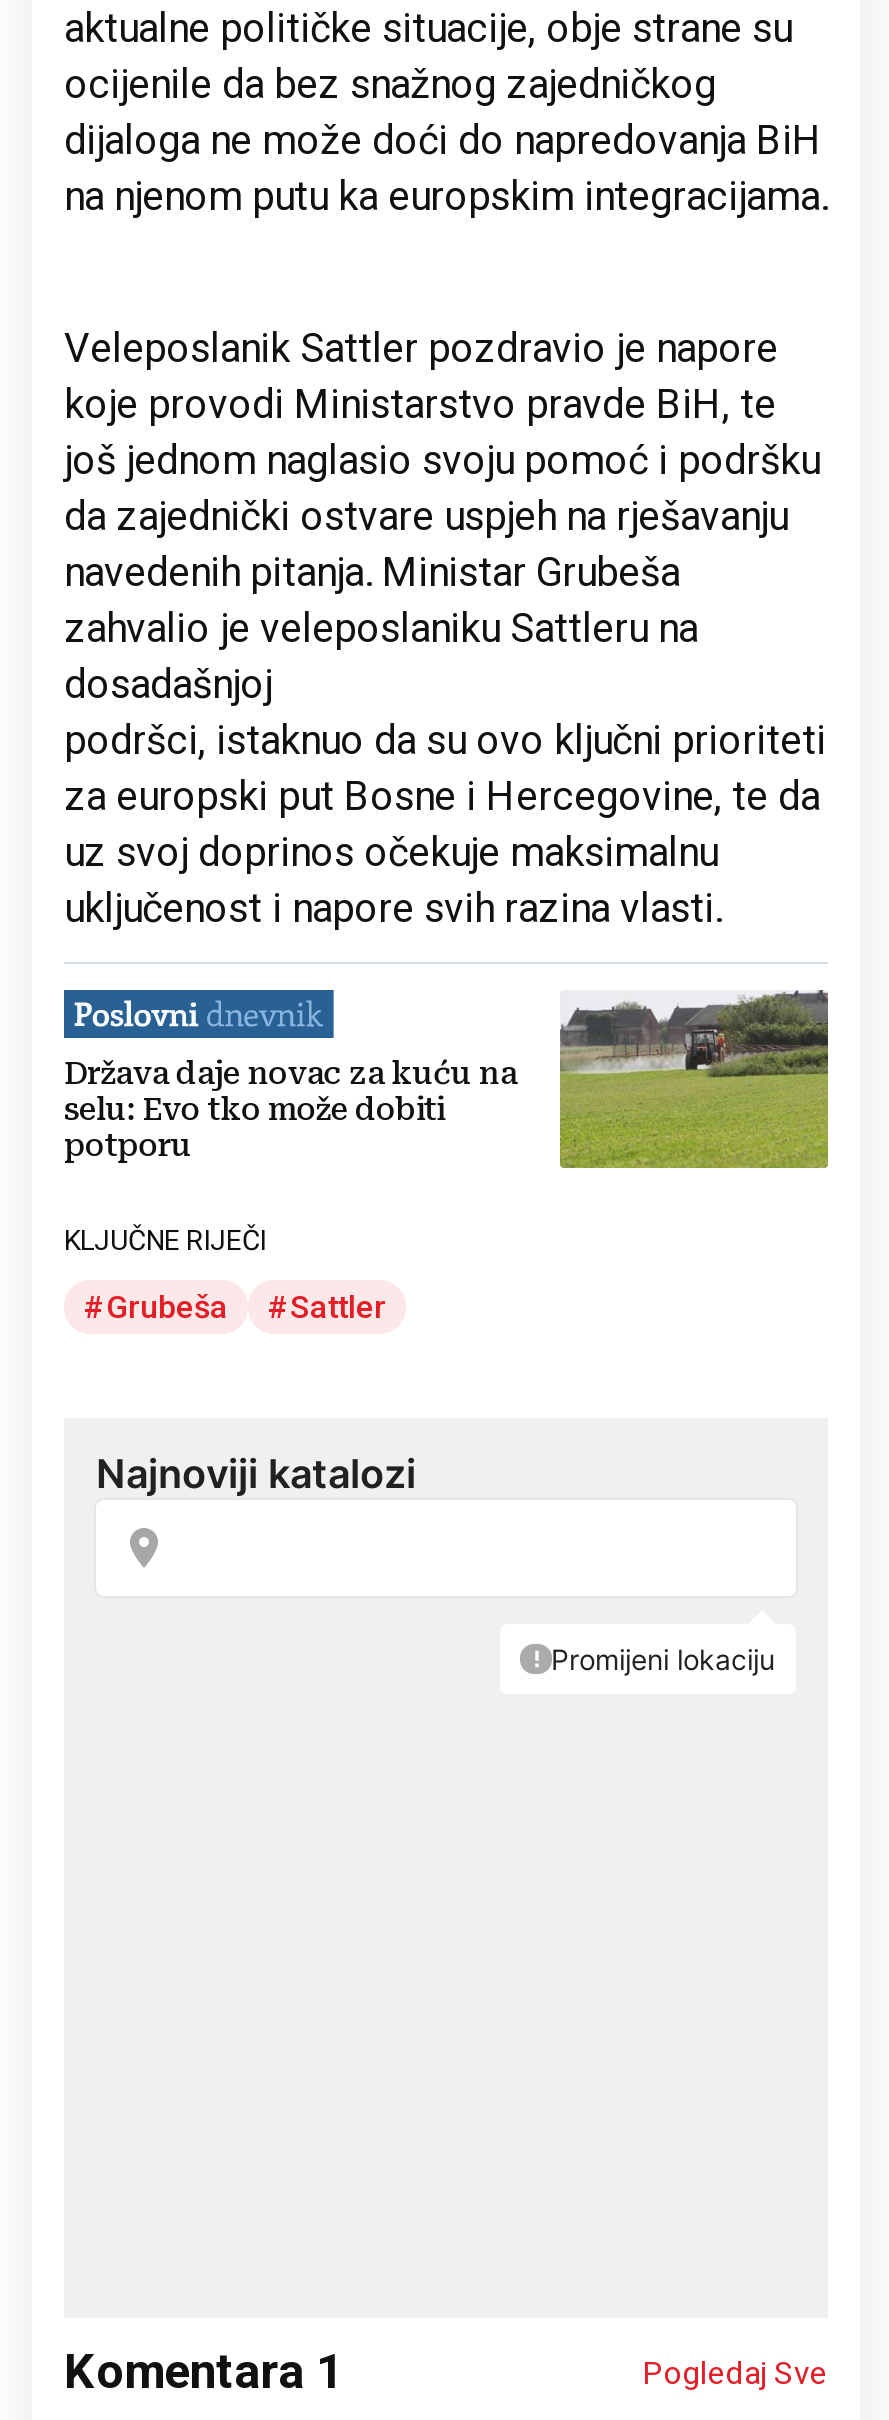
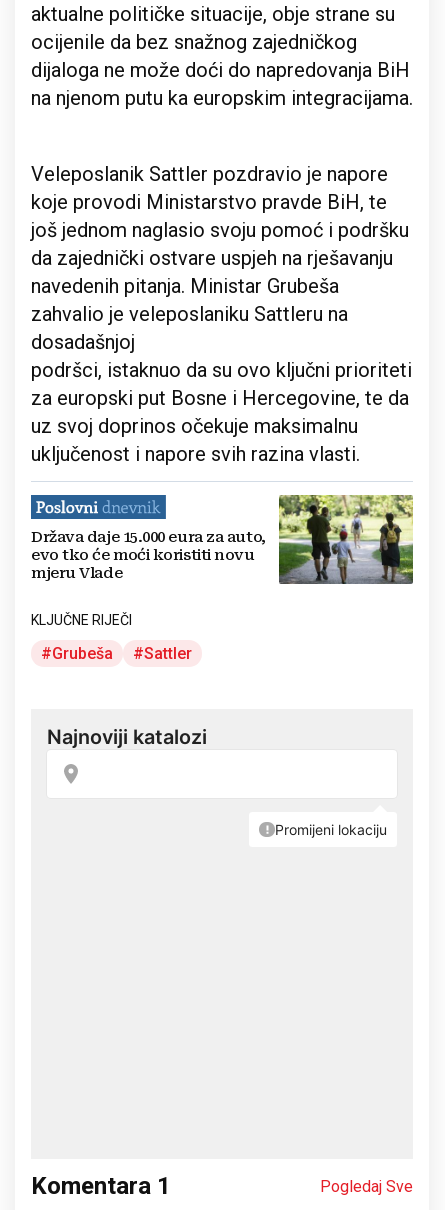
- [image]
- Država daje novac za kuću na
- selu: Evo tko može dobiti
- potporu
+ [image]
+ Država daje 15.000 eura za auto,
+ evo tko će moći koristiti novu
+ mjeru Vlade
